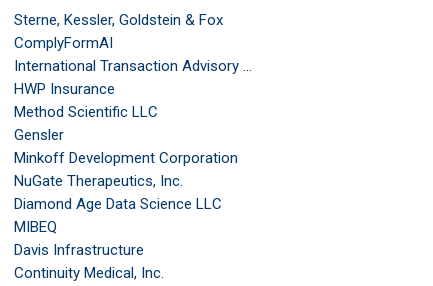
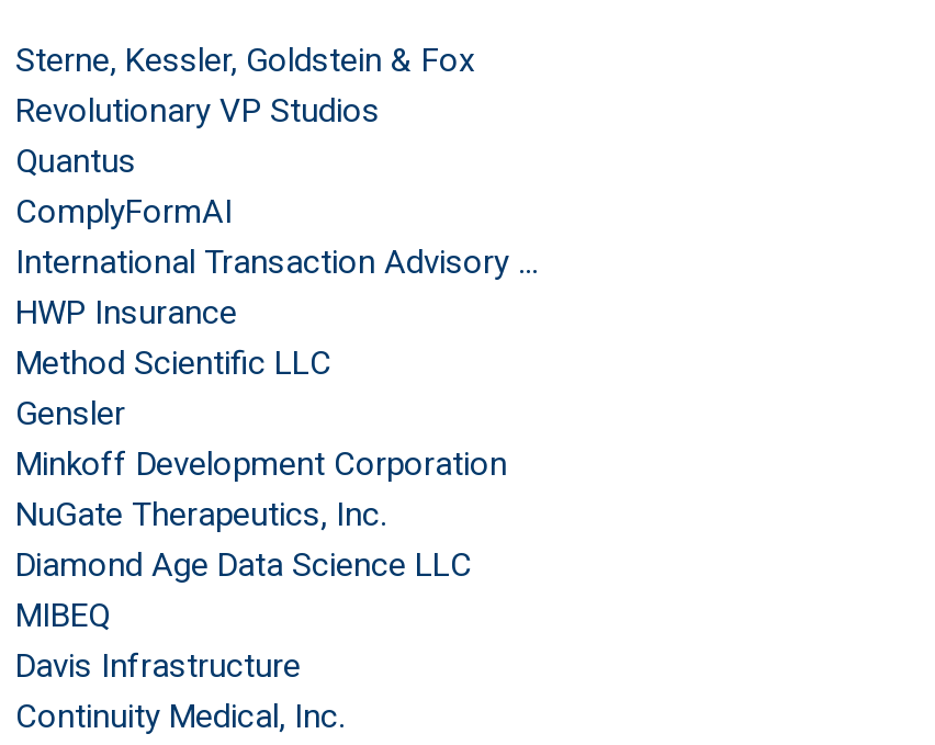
+ Revolutionary VP Studios
+ Quantus
